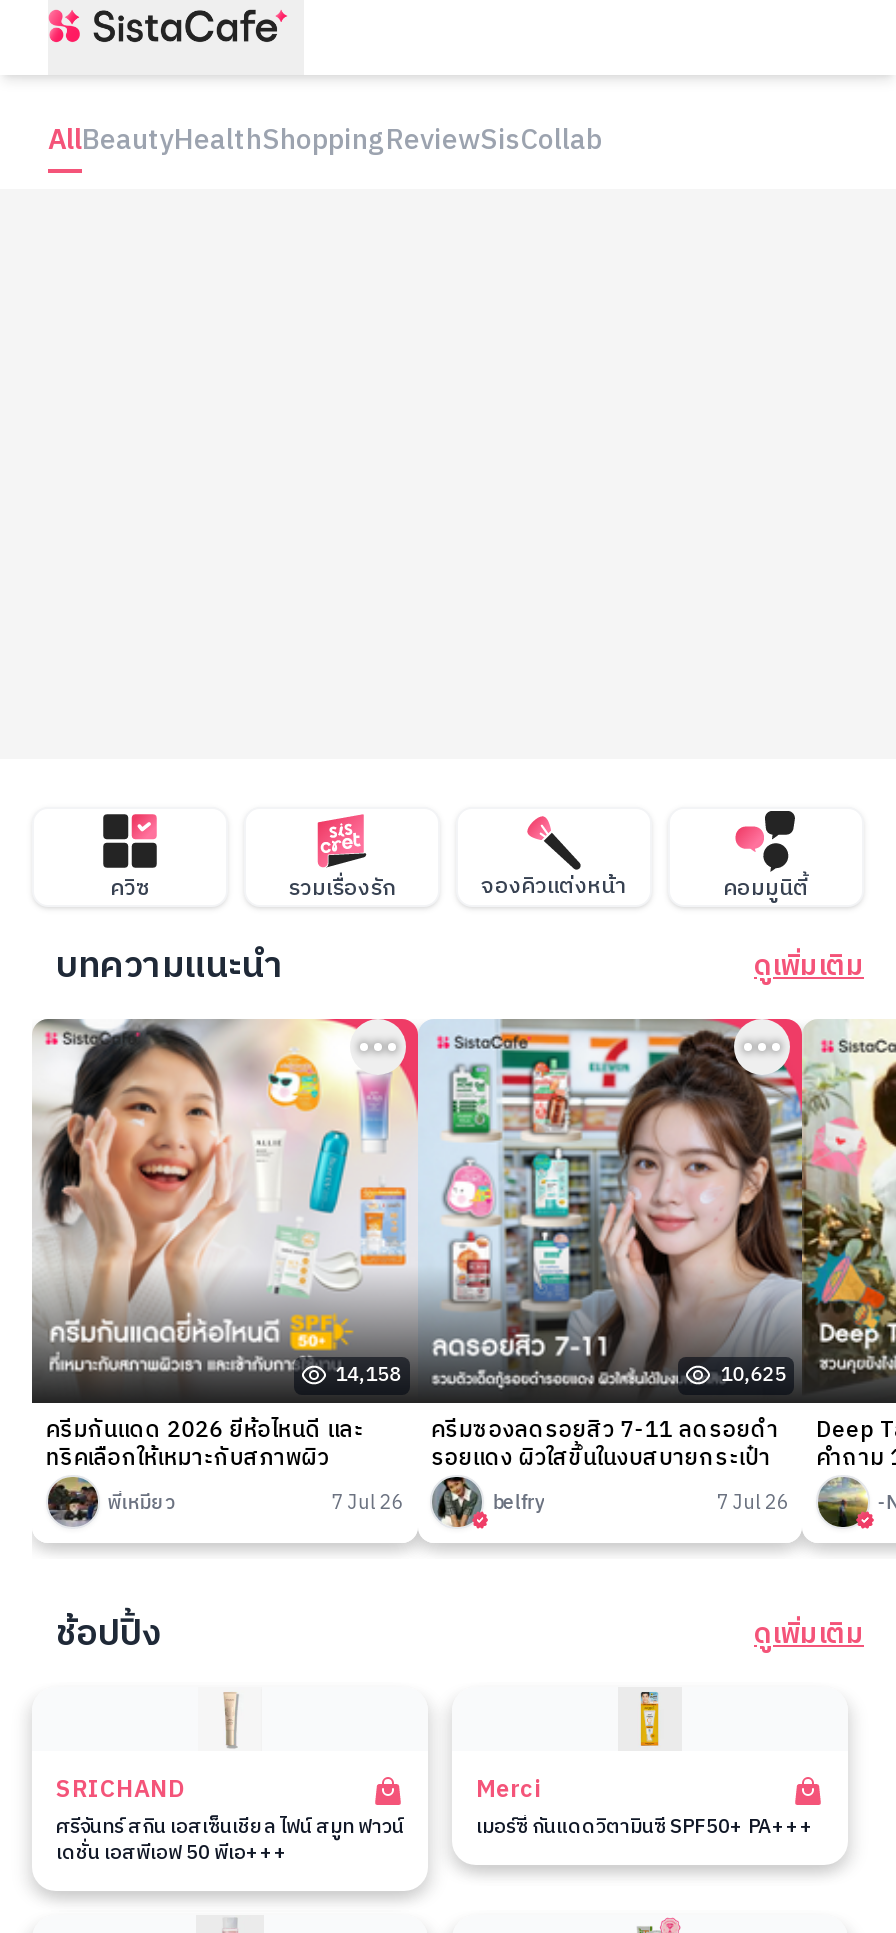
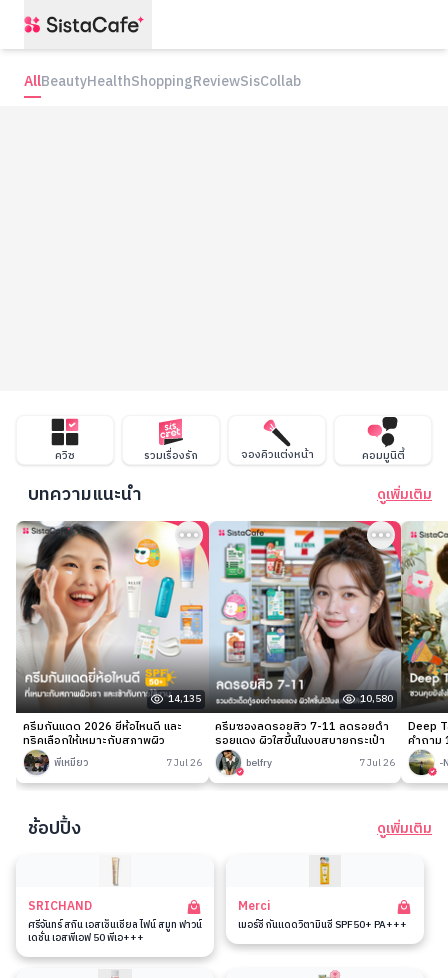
- 14,158
+ 14,135

- 10,625
+ 10,580
